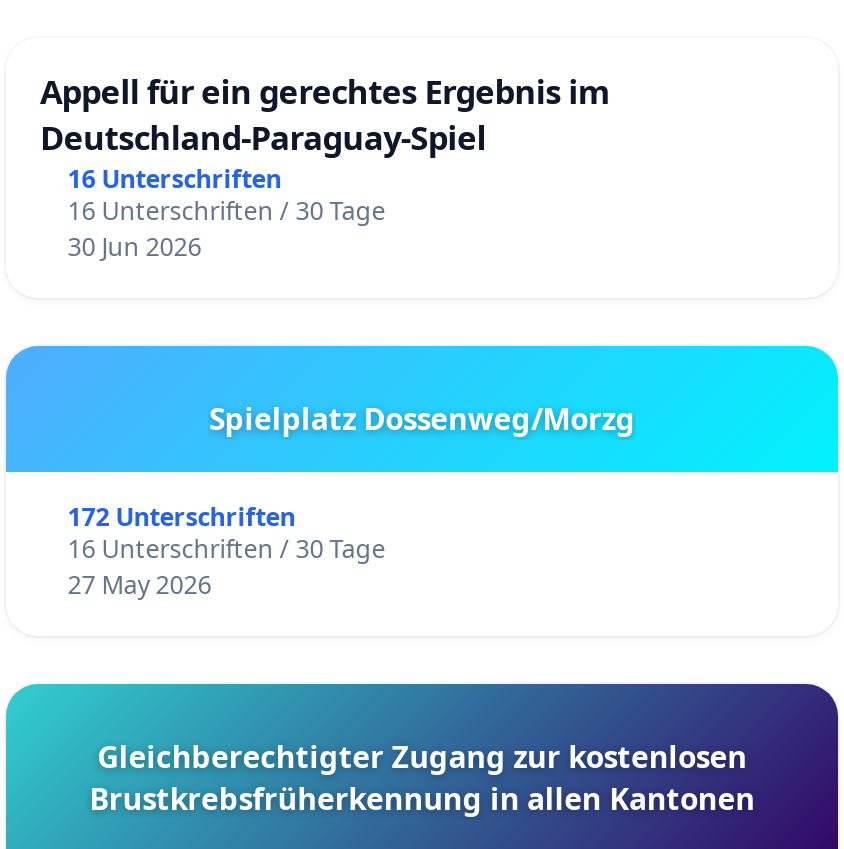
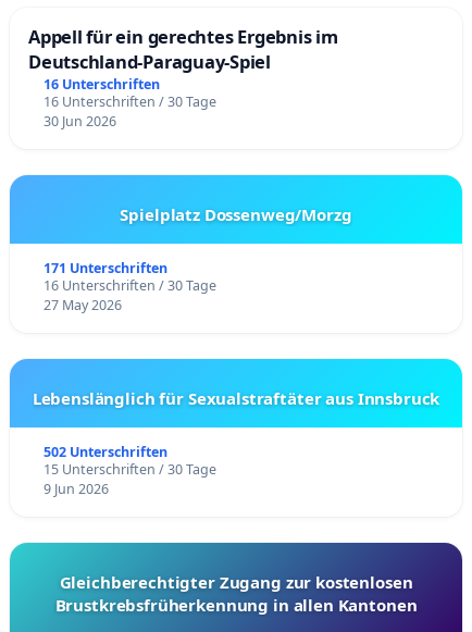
- 172 Unterschriften
+ 171 Unterschriften

+ Lebenslänglich für Sexualstraftäter aus Innsbruck
+ 502 Unterschriften
+ 15 Unterschriften / 30 Tage
+ 9 Jun 2026
